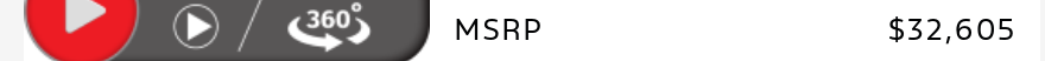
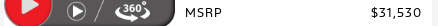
- $32,605
+ $31,530
